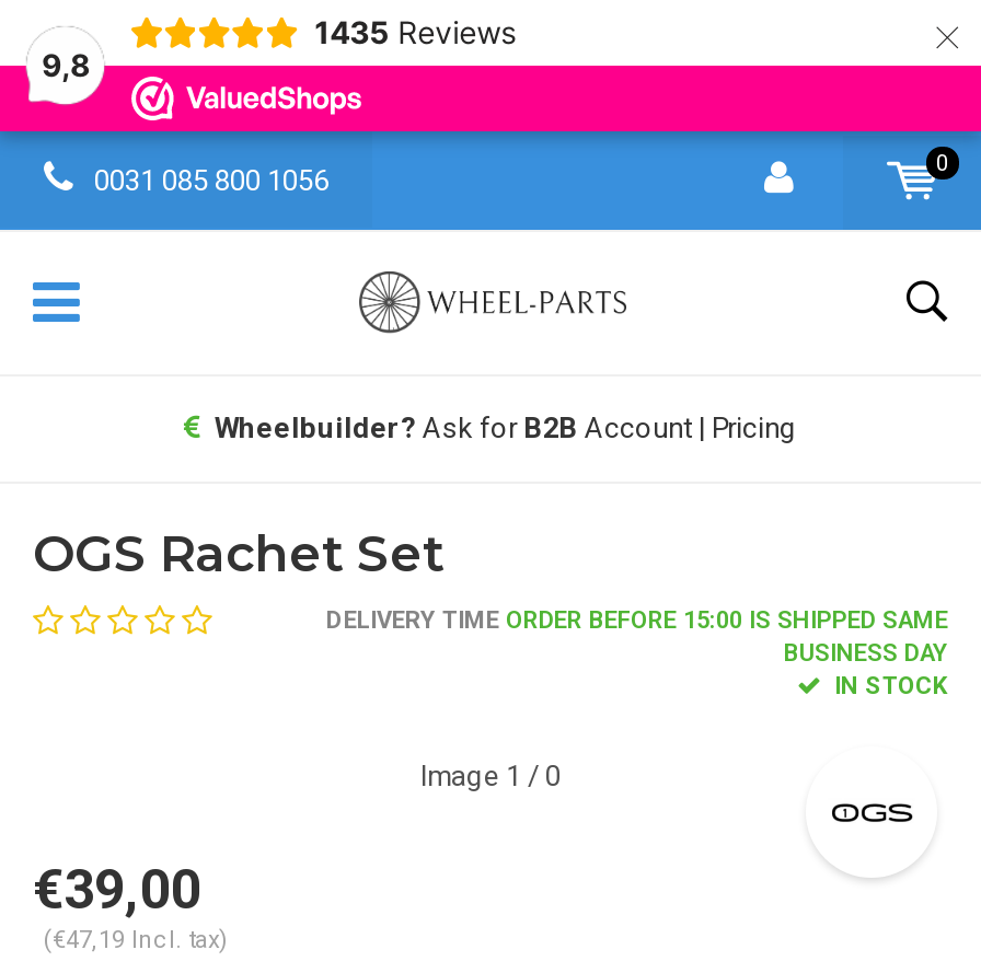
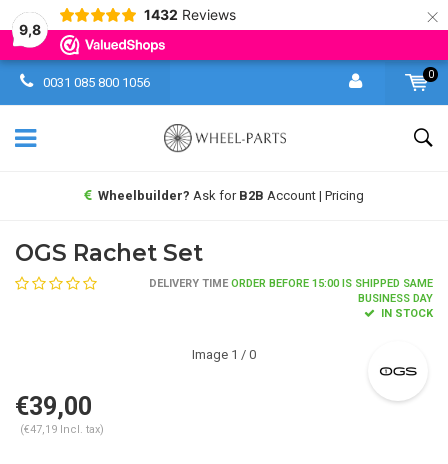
- 1435 Reviews
+ 1432 Reviews
